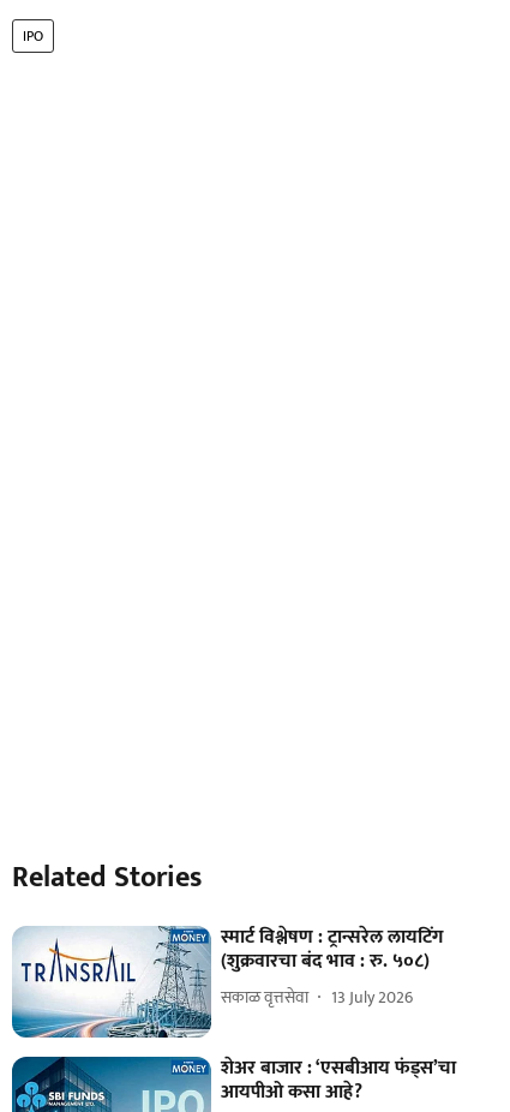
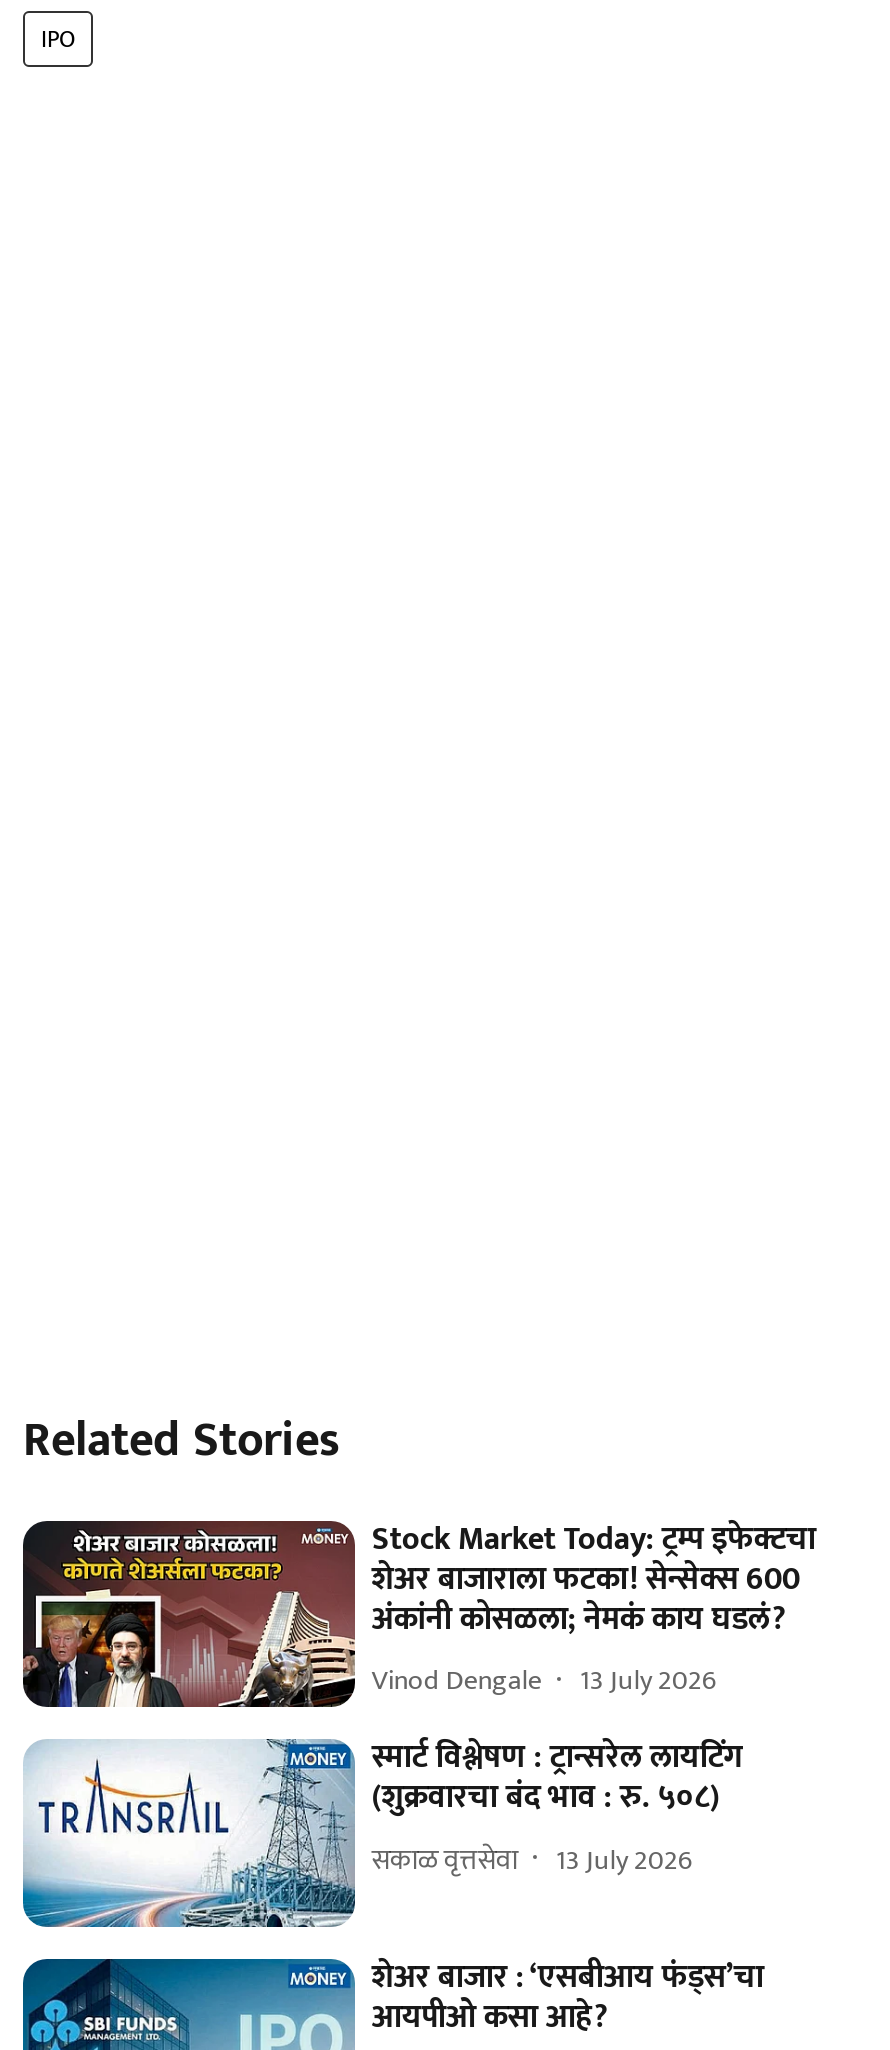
+ [image]
+ Stock Market Today: ट्रम्प इफेक्टचा
+ शेअर बाजाराला फटका! सेन्सेक्स 600
+ अंकांनी कोसळला; नेमकं काय घडलं?
+ Vinod Dengale
+ 13 July 2026
